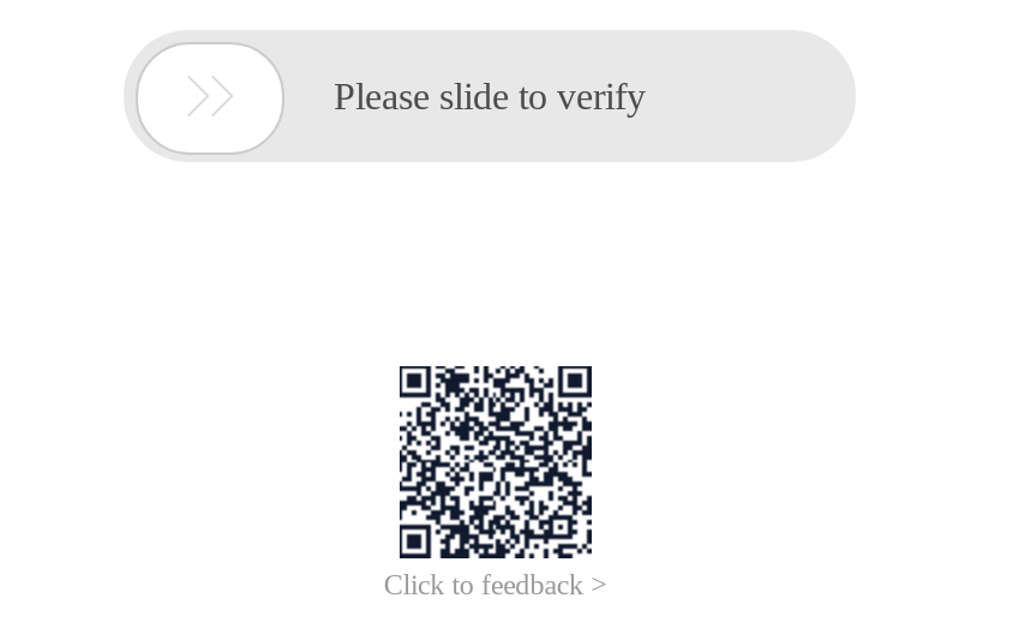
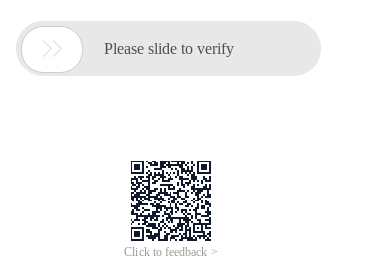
- [image]
+ [image]
